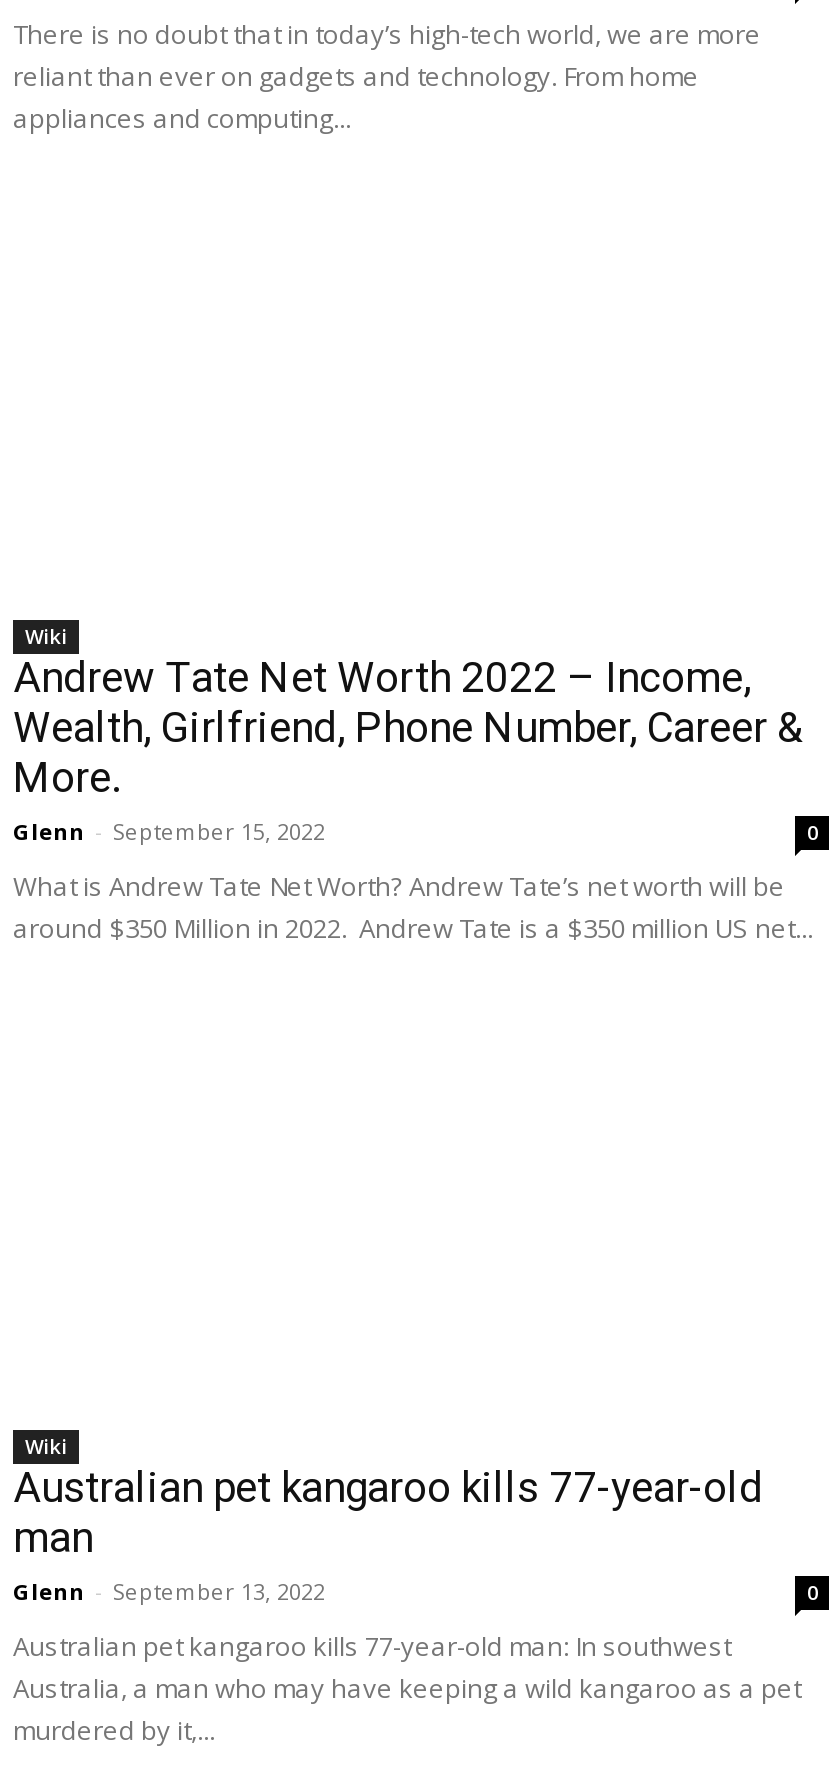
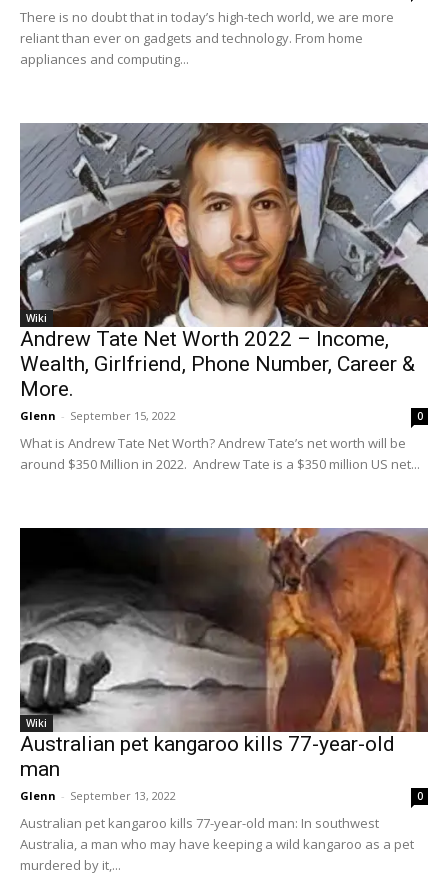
+ [image]

+ [image]
